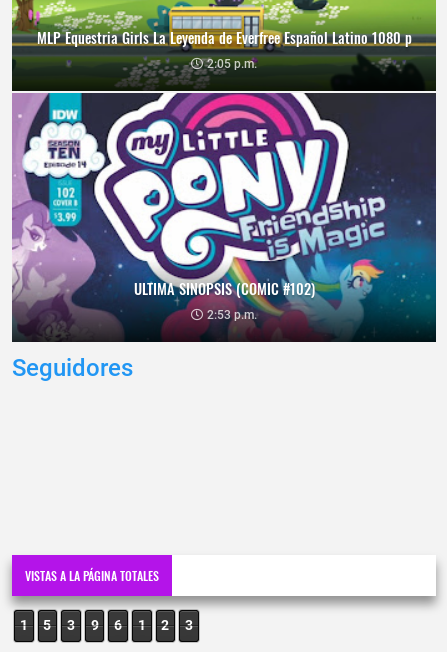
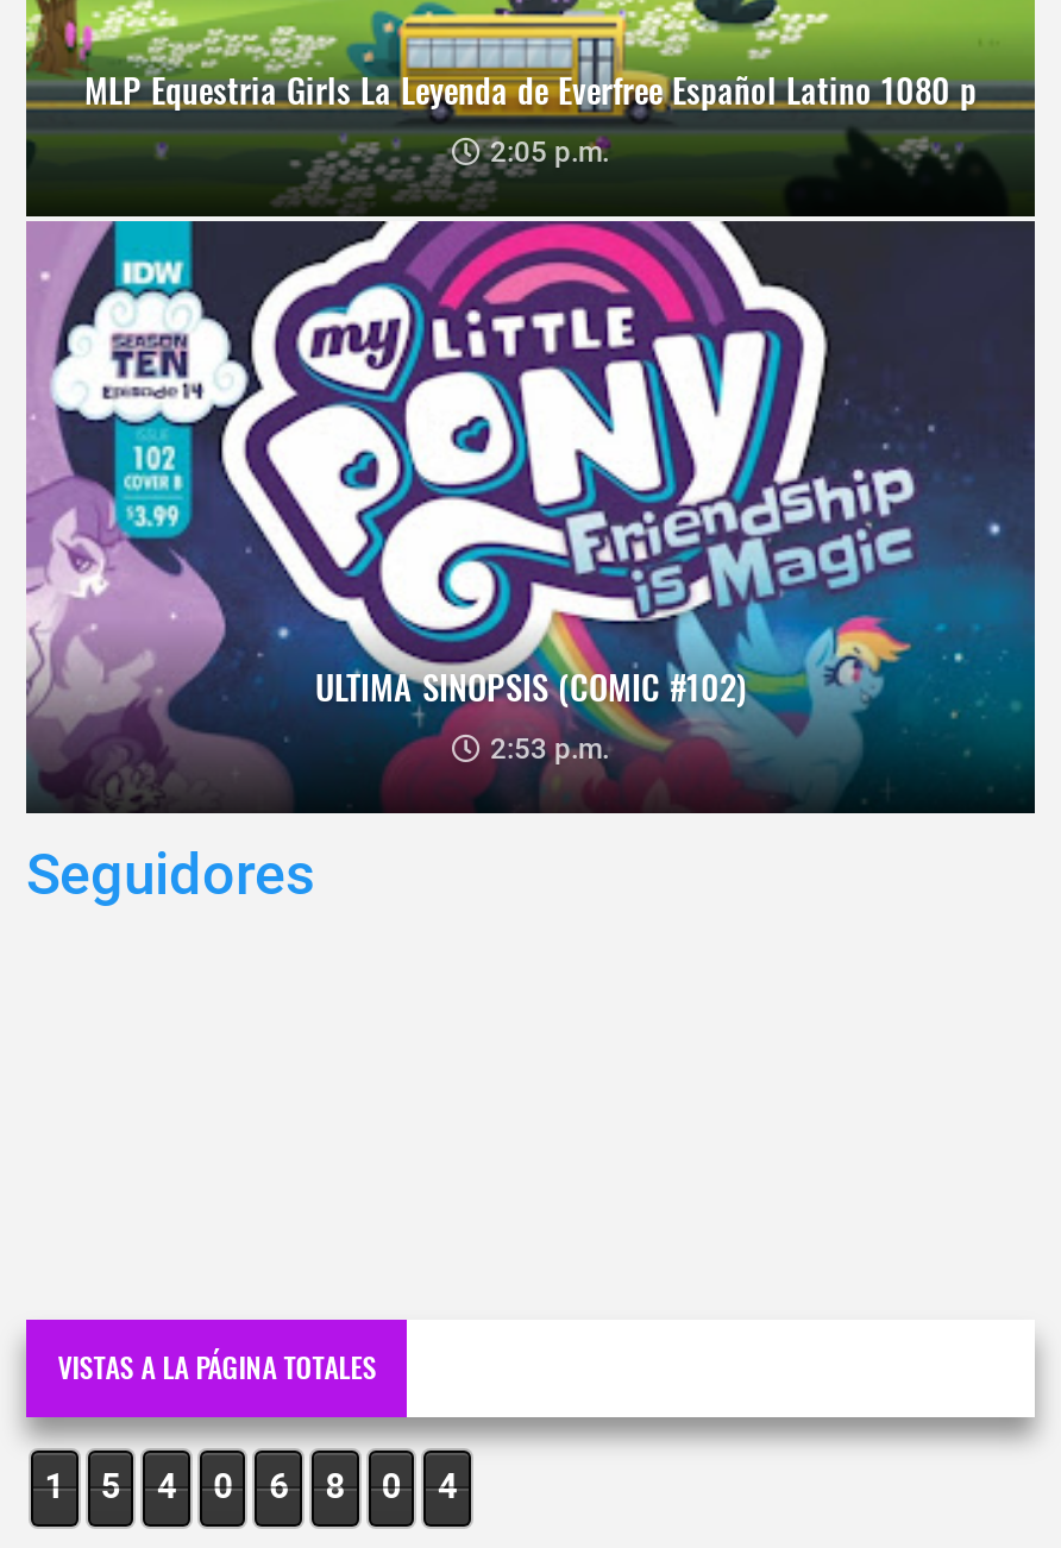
- 3
+ 4

- 9
+ 0

- 1
+ 8

- 2
+ 0

- 3
+ 4
